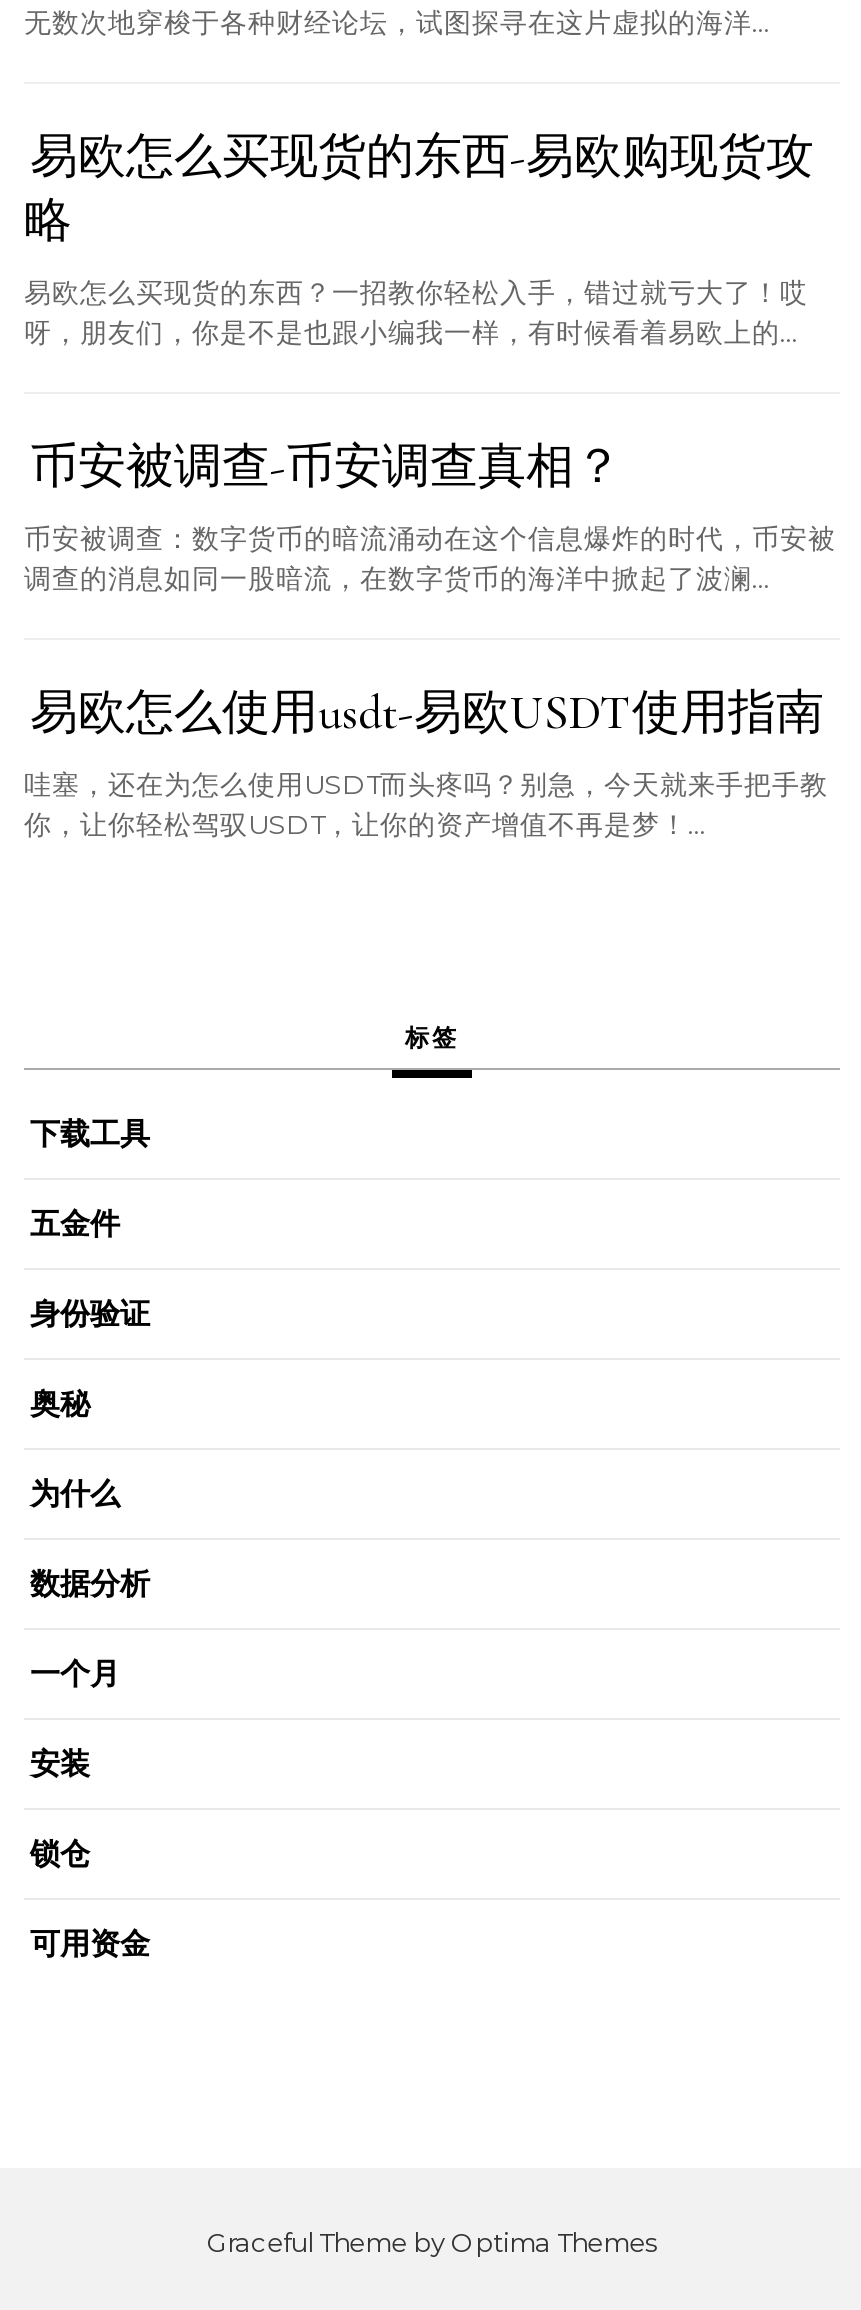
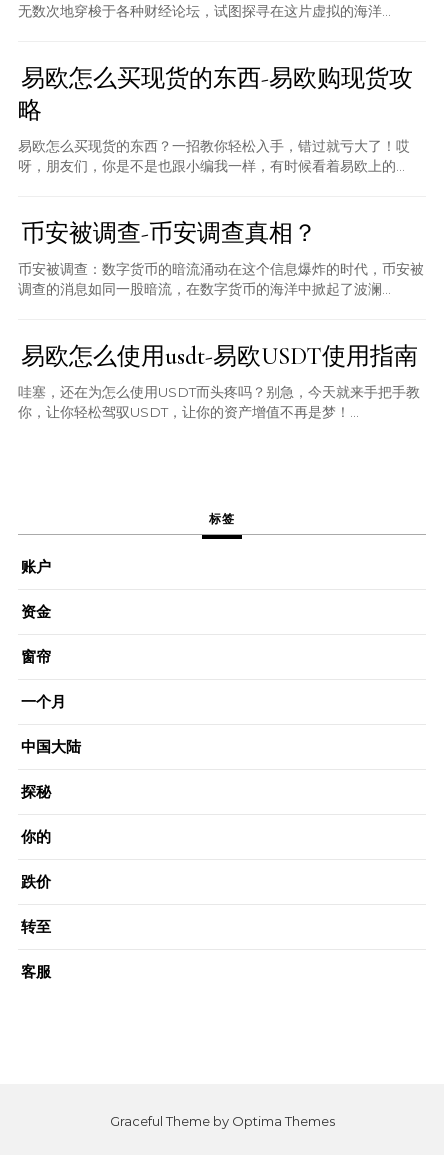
- 下载工具
- 五金件
- 身份验证
- 奥秘
- 为什么
- 数据分析
+ 账户
+ 资金
+ 窗帘

moved up: 一个月

- 安装
- 锁仓
- 可用资金
+ 中国大陆
+ 探秘
+ 你的
+ 跌价
+ 转至
+ 客服
